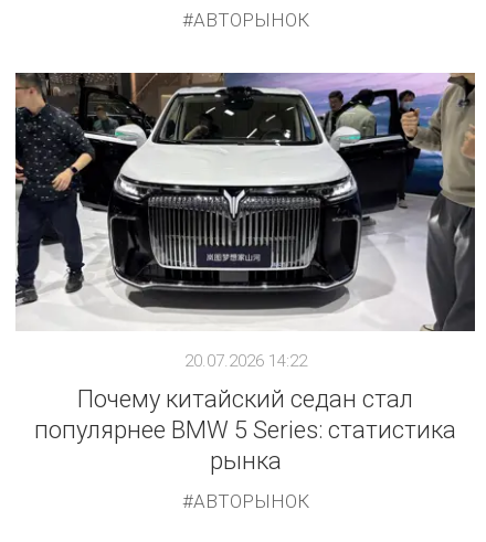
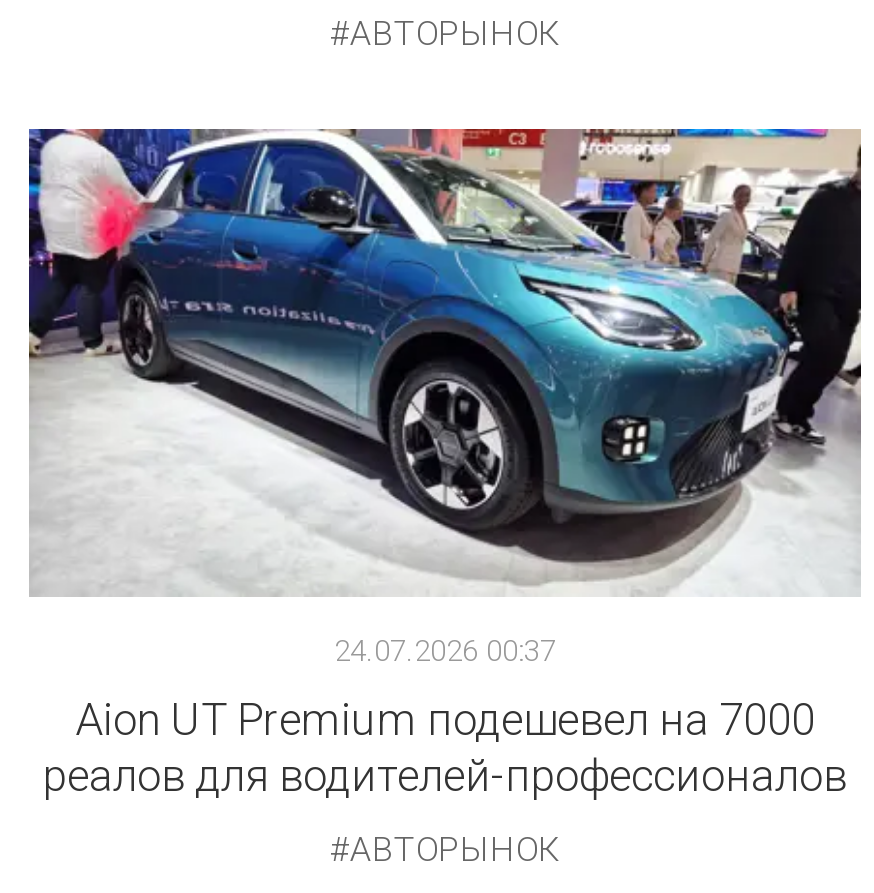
- [image]
- 20.07.2026 14:22
+ [image]
+ 24.07.2026 00:37

- Почему китайский седан стал
- популярнее BMW 5 Series: статистика
- рынка
+ Aion UT Premium подешевел на 7000
+ реалов для водителей-профессионалов
